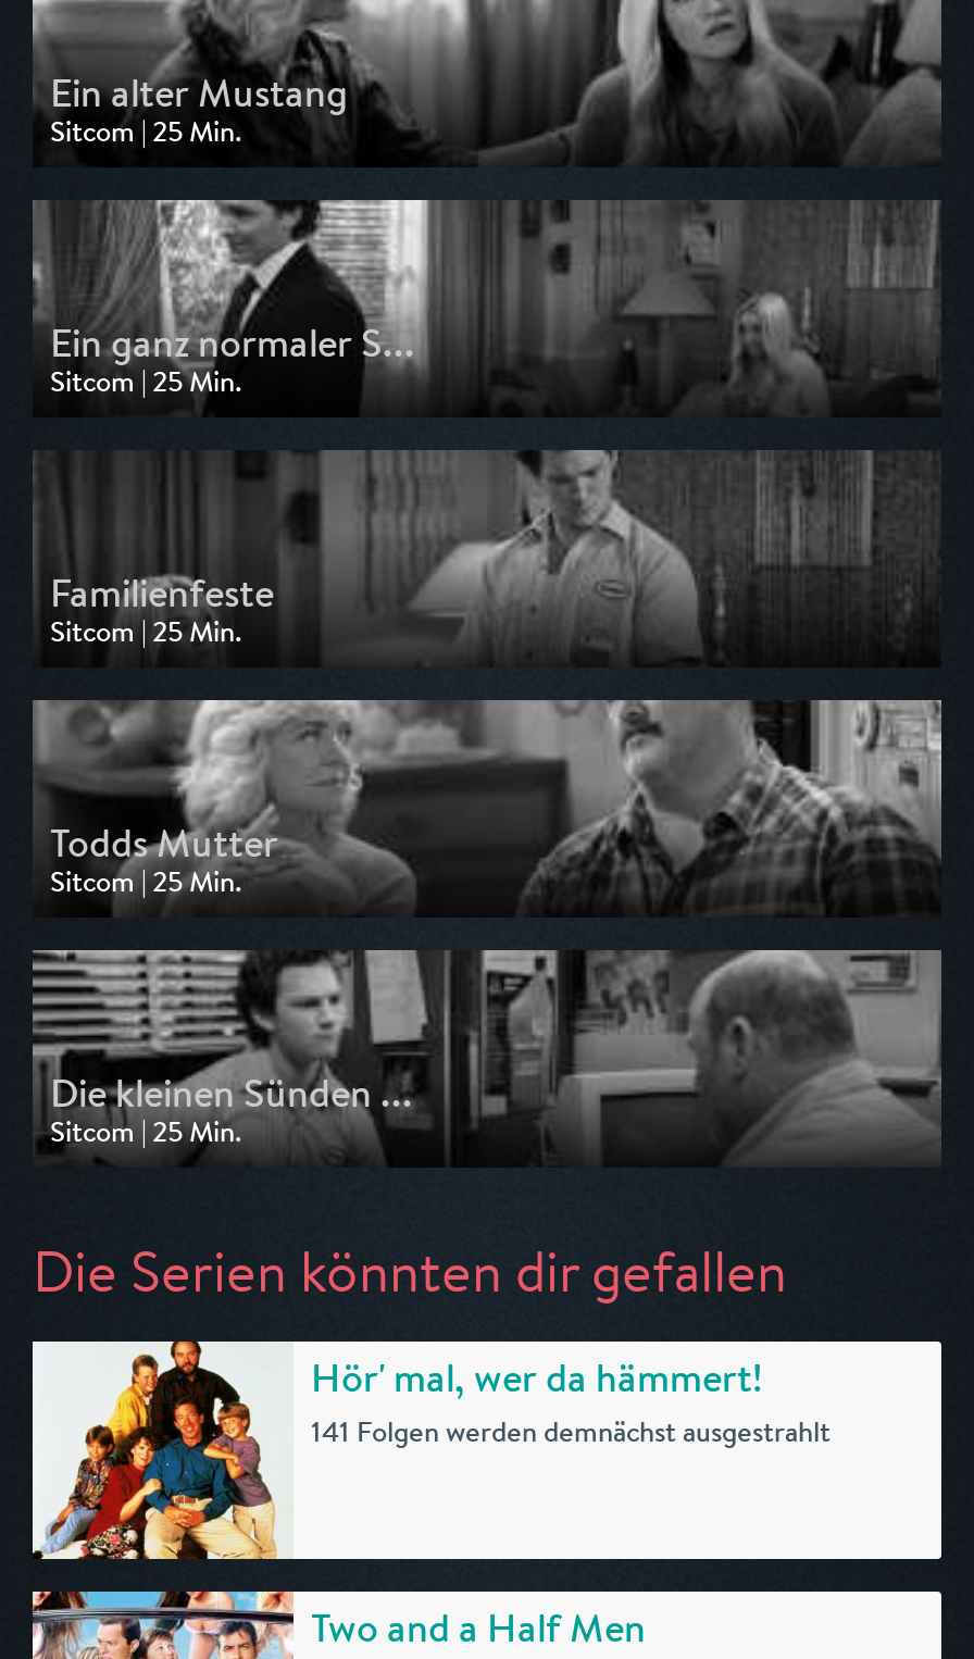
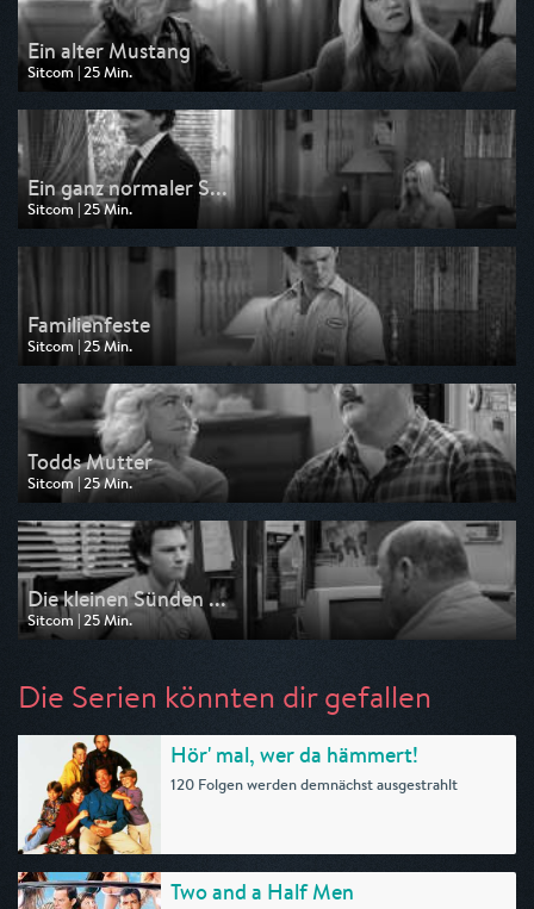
- 141 Folgen werden demnächst ausgestrahlt
+ 120 Folgen werden demnächst ausgestrahlt
